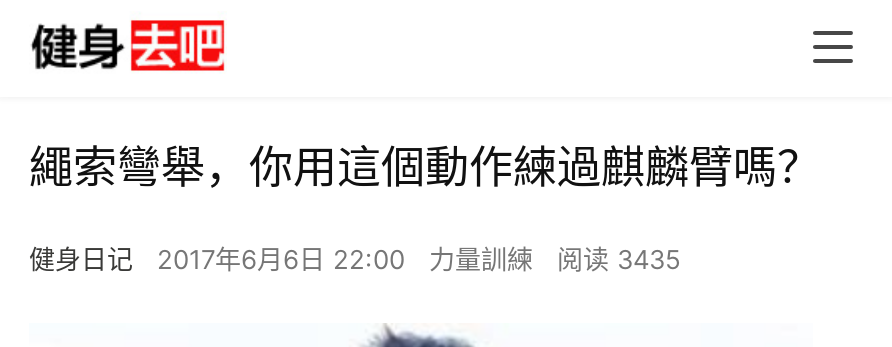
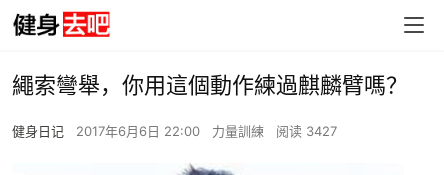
- 健身日记 2017年6月6日 22:00 力量訓練 阅读 3435
+ 健身日记 2017年6月6日 22:00 力量訓練 阅读 3427
